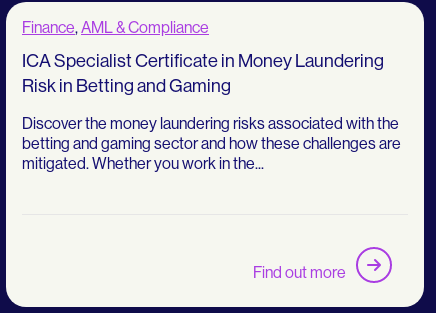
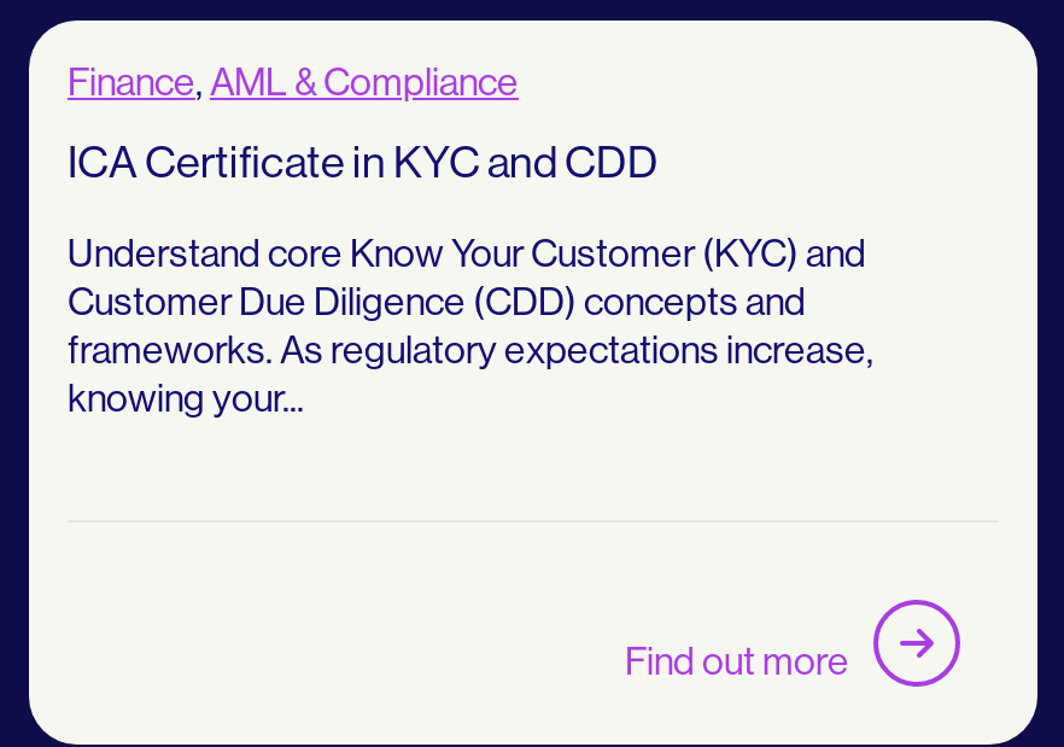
- ICA Specialist Certificate in Money Laundering
- Risk in Betting and Gaming
+ ICA Certificate in KYC and CDD

- Discover the money laundering risks associated with the
- betting and gaming sector and how these challenges are
- mitigated. Whether you work in the...
+ Understand core Know Your Customer (KYC) and
+ Customer Due Diligence (CDD) concepts and
+ frameworks. As regulatory expectations increase,
+ knowing your...
